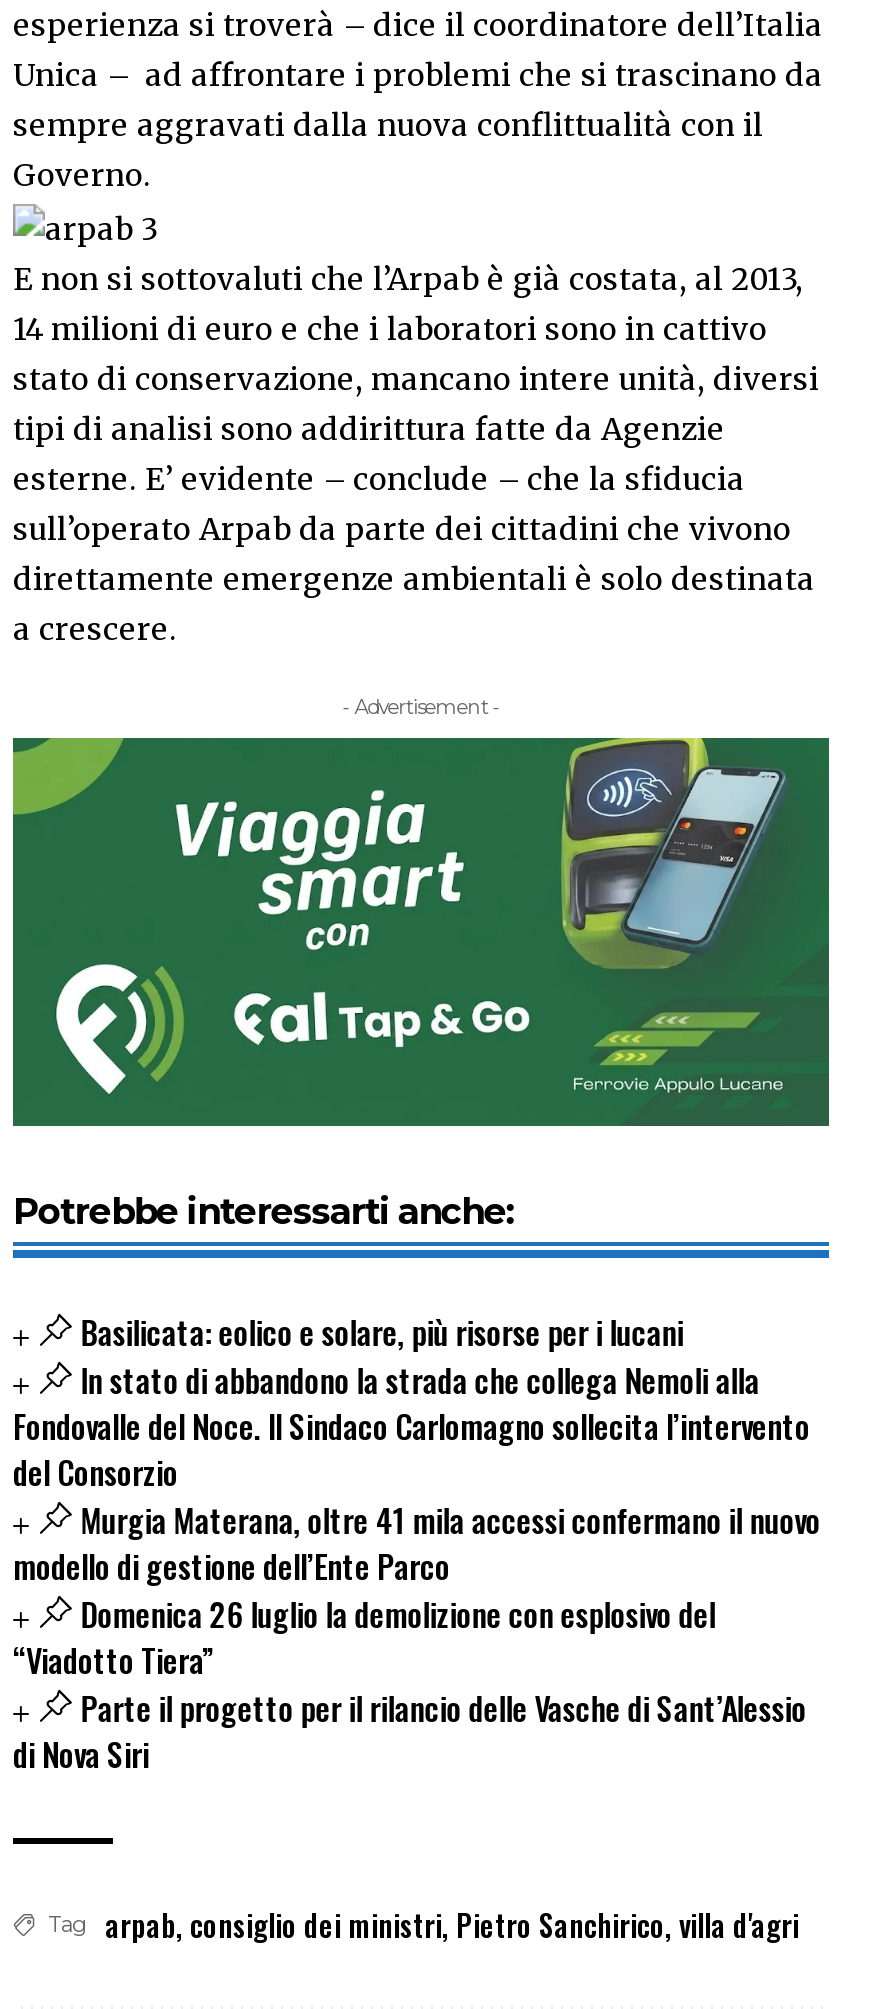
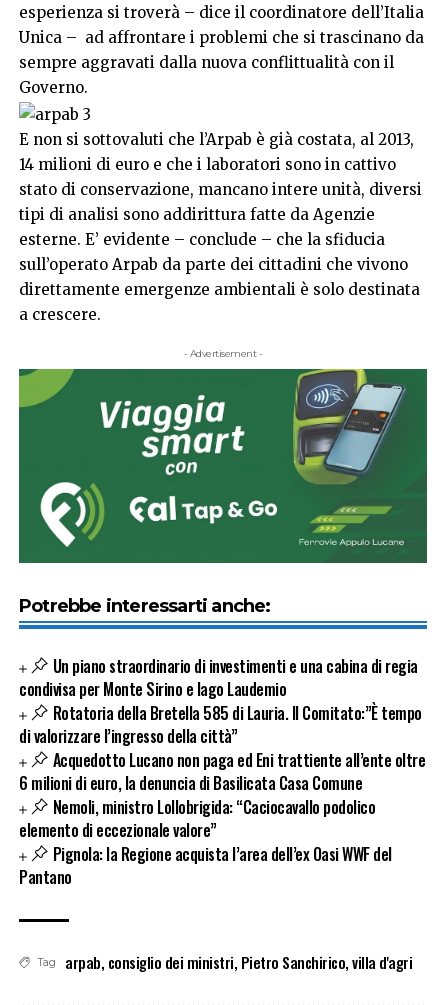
- Basilicata: eolico e solare, più risorse per i lucani
- In stato di abbandono la strada che collega Nemoli alla
- Fondovalle del Noce. Il Sindaco Carlomagno sollecita l’intervento
- del Consorzio
- Murgia Materana, oltre 41 mila accessi confermano il nuovo
- modello di gestione dell’Ente Parco
- Domenica 26 luglio la demolizione con esplosivo del
- “Viadotto Tiera”
- Parte il progetto per il rilancio delle Vasche di Sant’Alessio
- di Nova Siri
+ Un piano straordinario di investimenti e una cabina di regia
+ condivisa per Monte Sirino e lago Laudemio
+ Rotatoria della Bretella 585 di Lauria. Il Comitato:”È tempo
+ di valorizzare l’ingresso della città”
+ Acquedotto Lucano non paga ed Eni trattiente all’ente oltre
+ 6 milioni di euro, la denuncia di Basilicata Casa Comune
+ Nemoli, ministro Lollobrigida: “Caciocavallo podolico
+ elemento di eccezionale valore”
+ Pignola: la Regione acquista l’area dell’ex Oasi WWF del
+ Pantano
